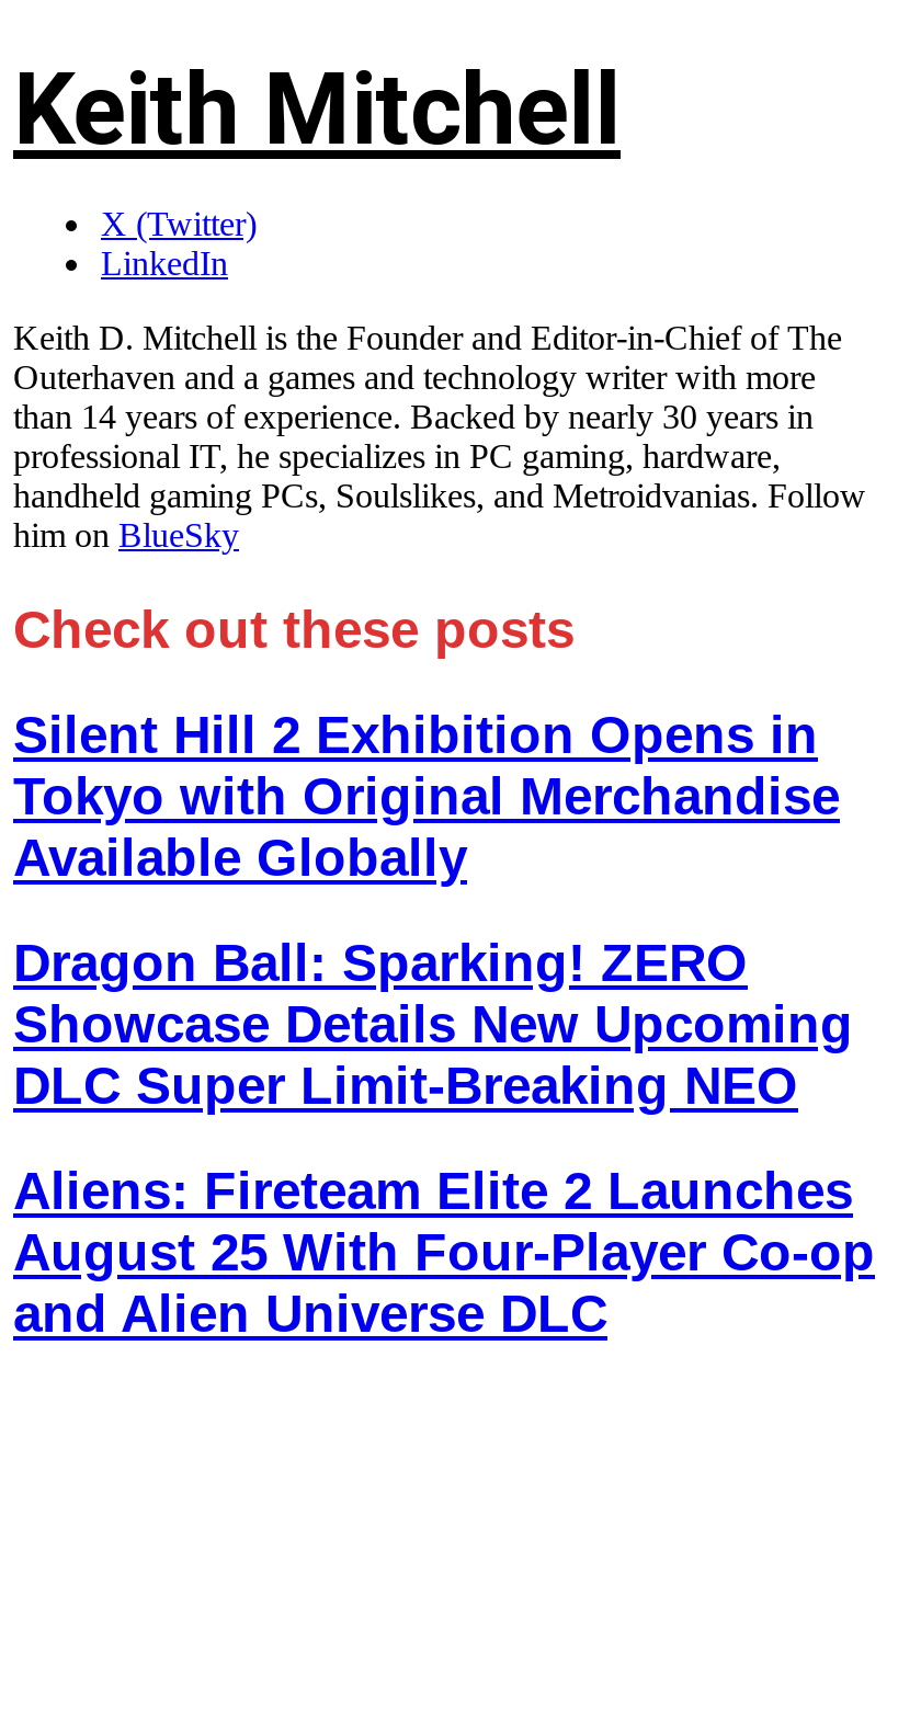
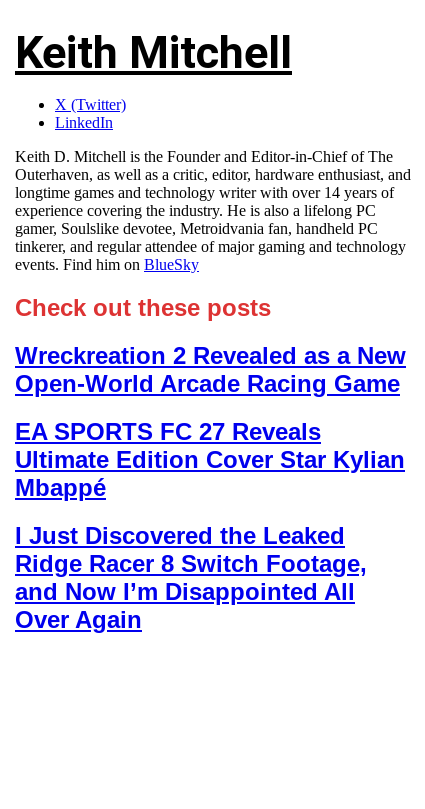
- Outerhaven and a games and technology writer with more
- than 14 years of experience. Backed by nearly 30 years in
- professional IT, he specializes in PC gaming, hardware,
- handheld gaming PCs, Soulslikes, and Metroidvanias. Follow
- him on BlueSky
+ Outerhaven, as well as a critic, editor, hardware enthusiast, and
+ longtime games and technology writer with over 14 years of
+ experience covering the industry. He is also a lifelong PC
+ gamer, Soulslike devotee, Metroidvania fan, handheld PC
+ tinkerer, and regular attendee of major gaming and technology
+ events. Find him on BlueSky

- Silent Hill 2 Exhibition Opens in
- Tokyo with Original Merchandise
- Available Globally
+ Wreckreation 2 Revealed as a New
+ Open-World Arcade Racing Game

- Dragon Ball: Sparking! ZERO
- Showcase Details New Upcoming
- DLC Super Limit-Breaking NEO
+ EA SPORTS FC 27 Reveals
+ Ultimate Edition Cover Star Kylian
+ Mbappé

- Aliens: Fireteam Elite 2 Launches
- August 25 With Four-Player Co-op
- and Alien Universe DLC
+ I Just Discovered the Leaked
+ Ridge Racer 8 Switch Footage,
+ and Now I’m Disappointed All
+ Over Again
